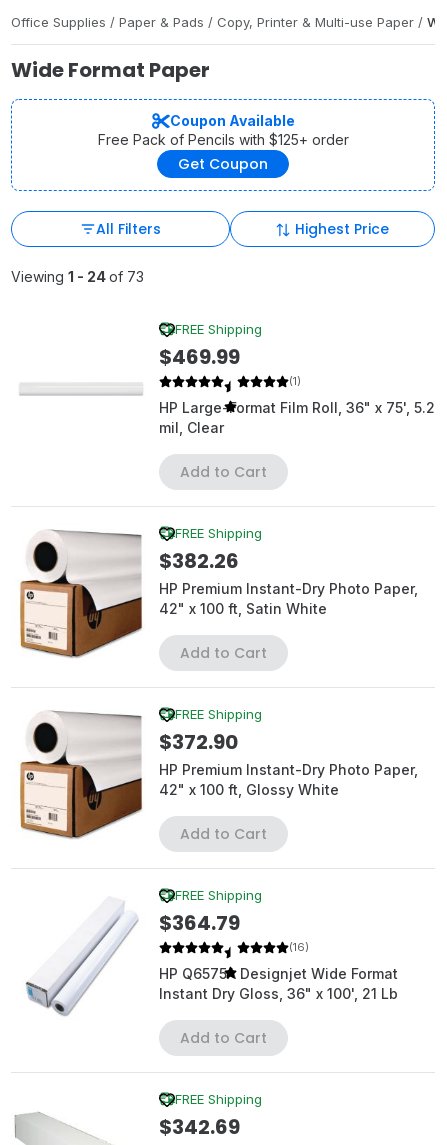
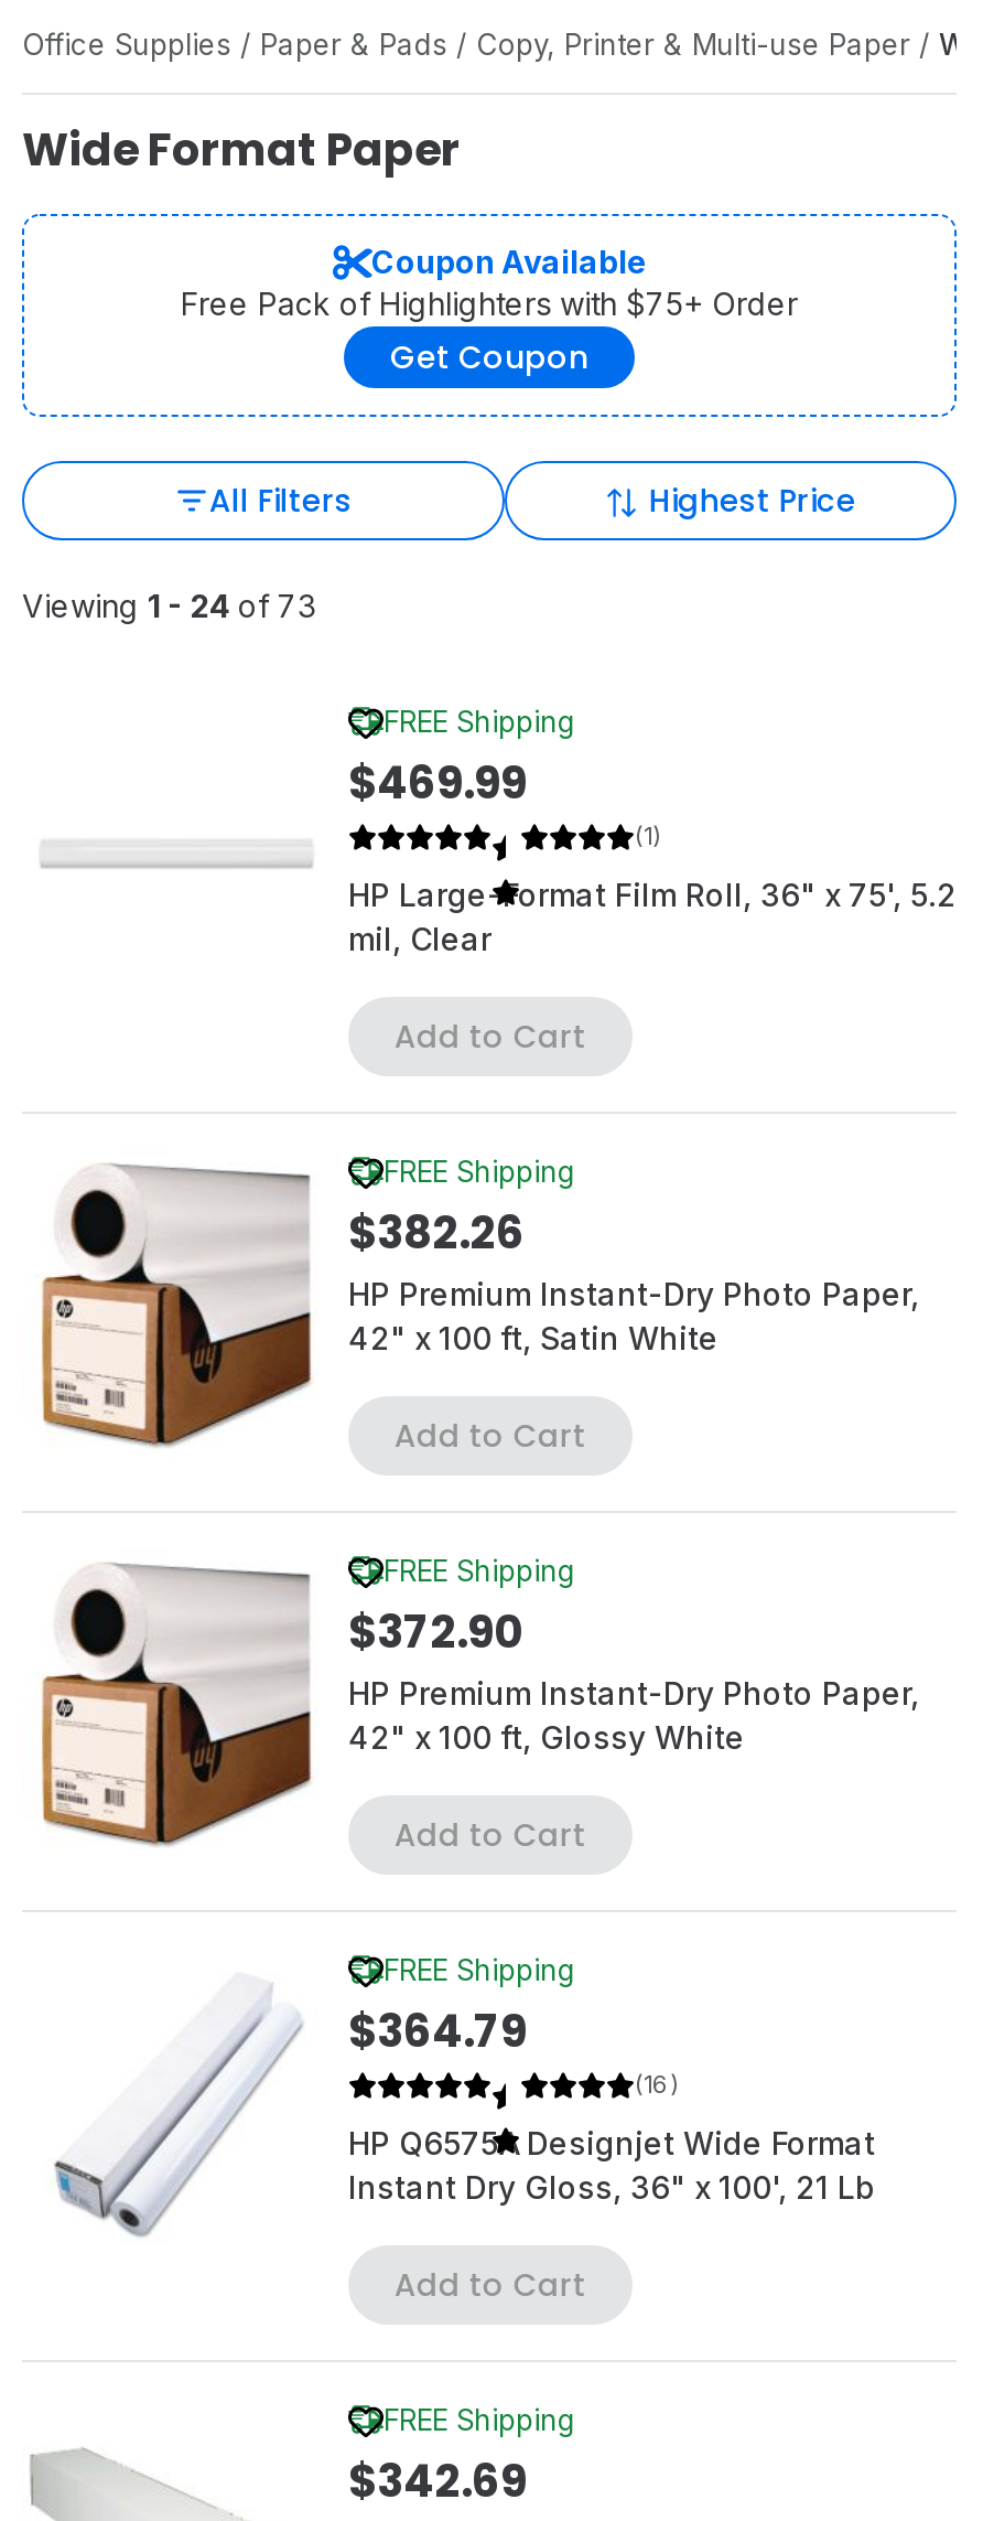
- Free Pack of Pencils with $125+ order
+ Free Pack of Highlighters with $75+ Order
